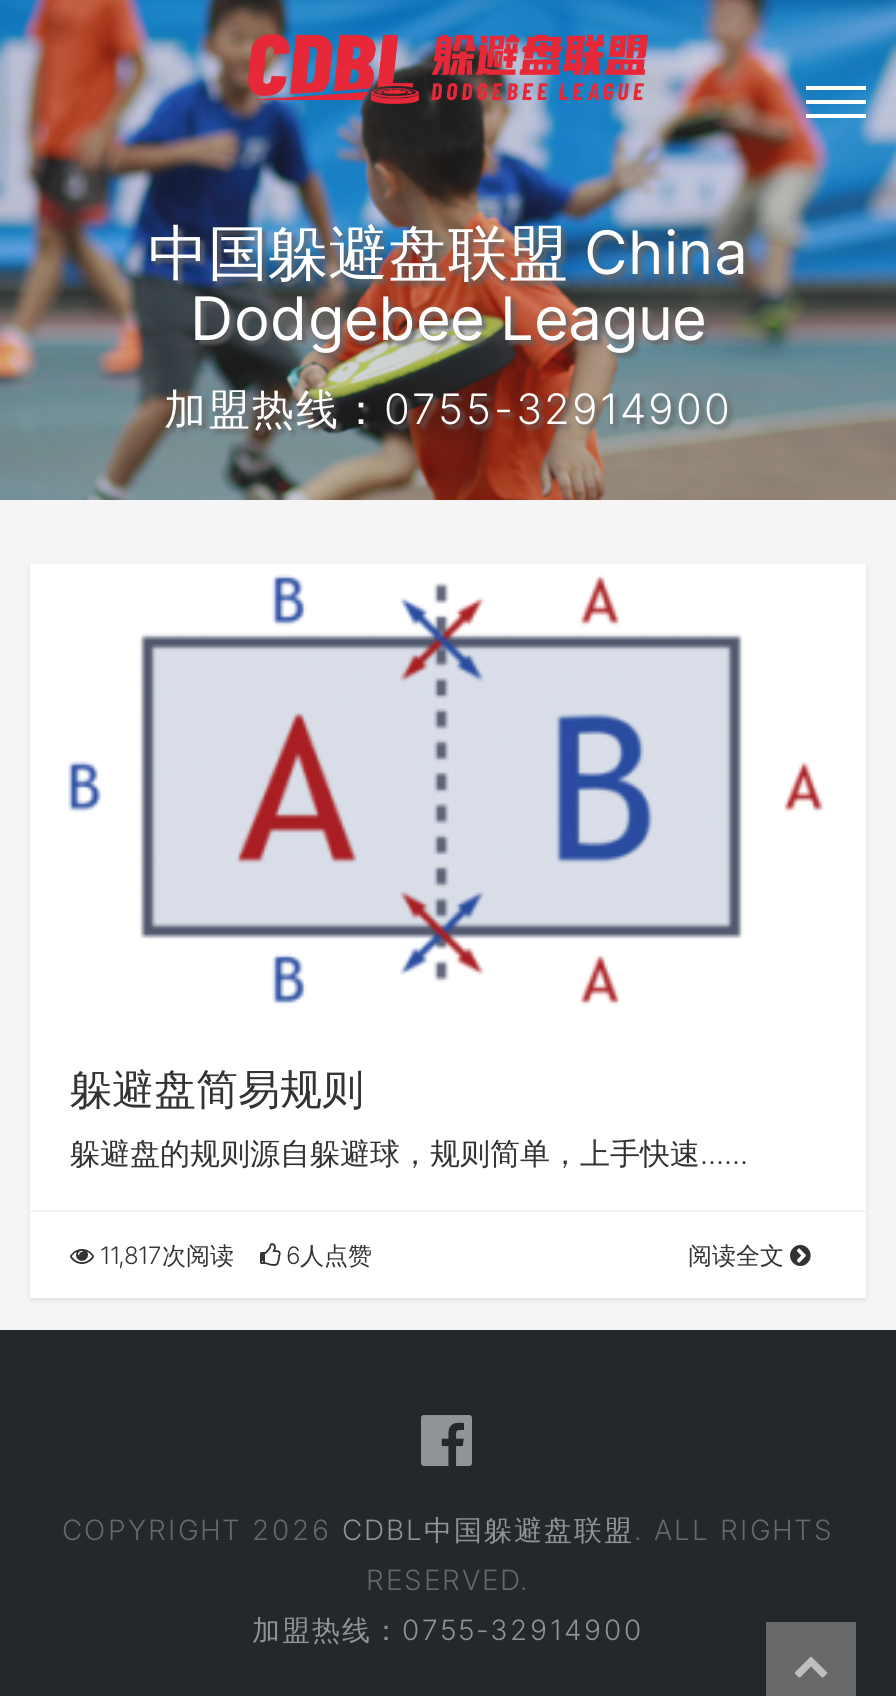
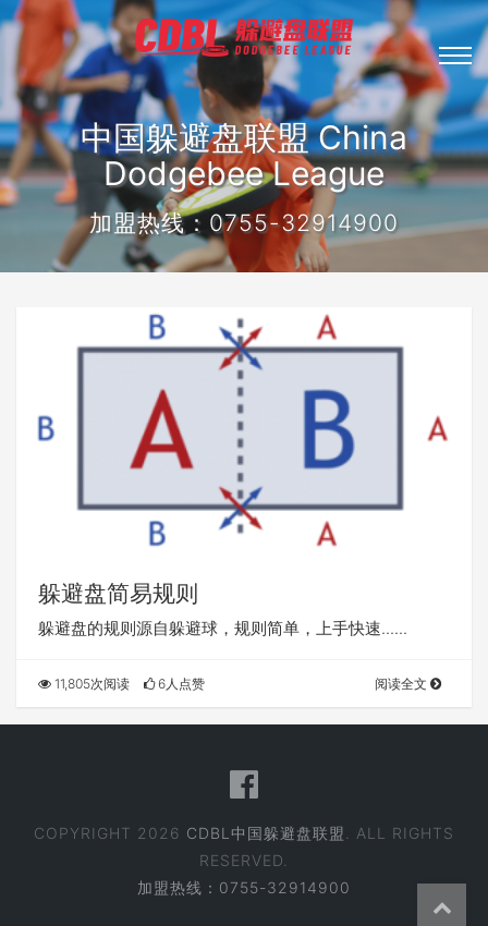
- 11,817次阅读
+ 11,805次阅读
